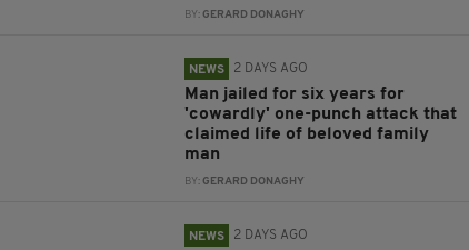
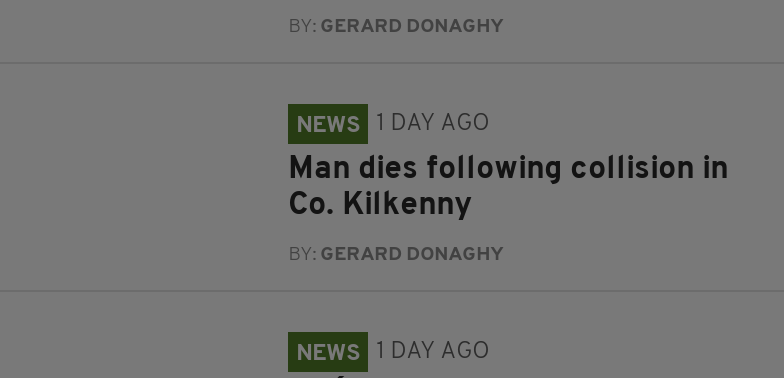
- NEWS 2 DAYS AGO
+ NEWS 1 DAY AGO

- Man jailed for six years for
- 'cowardly' one-punch attack that
- claimed life of beloved family
- man
+ Man dies following collision in
+ Co. Kilkenny

- NEWS 2 DAYS AGO
+ NEWS 1 DAY AGO
